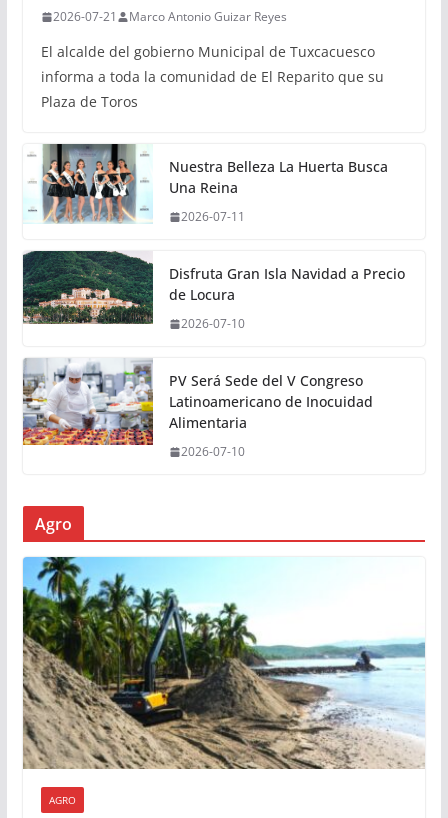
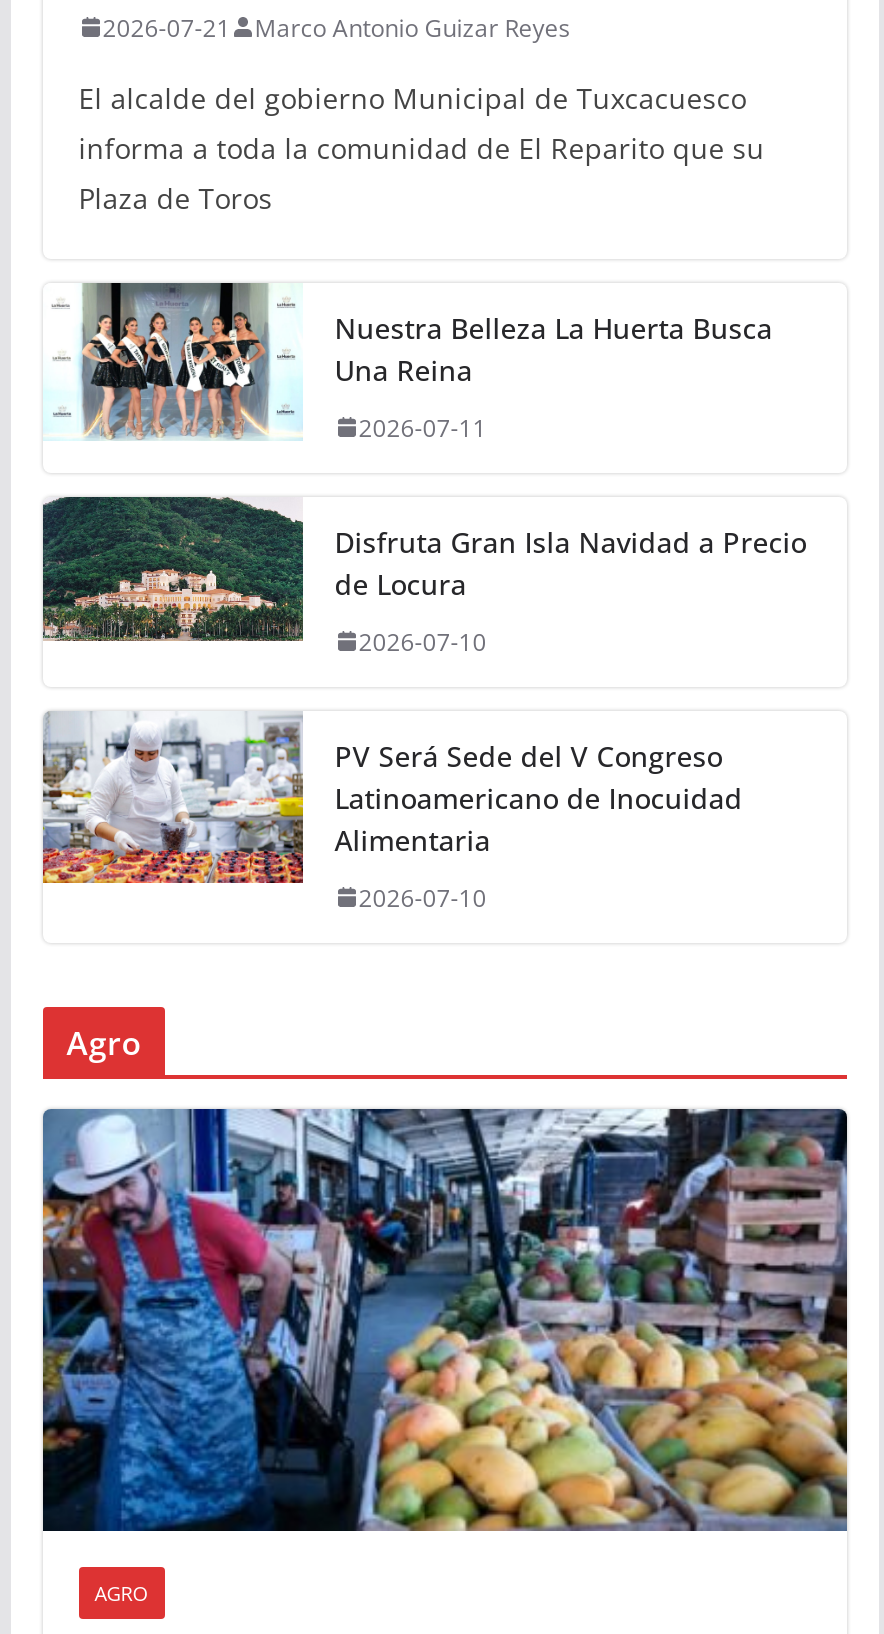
- [image]
+ [image]
